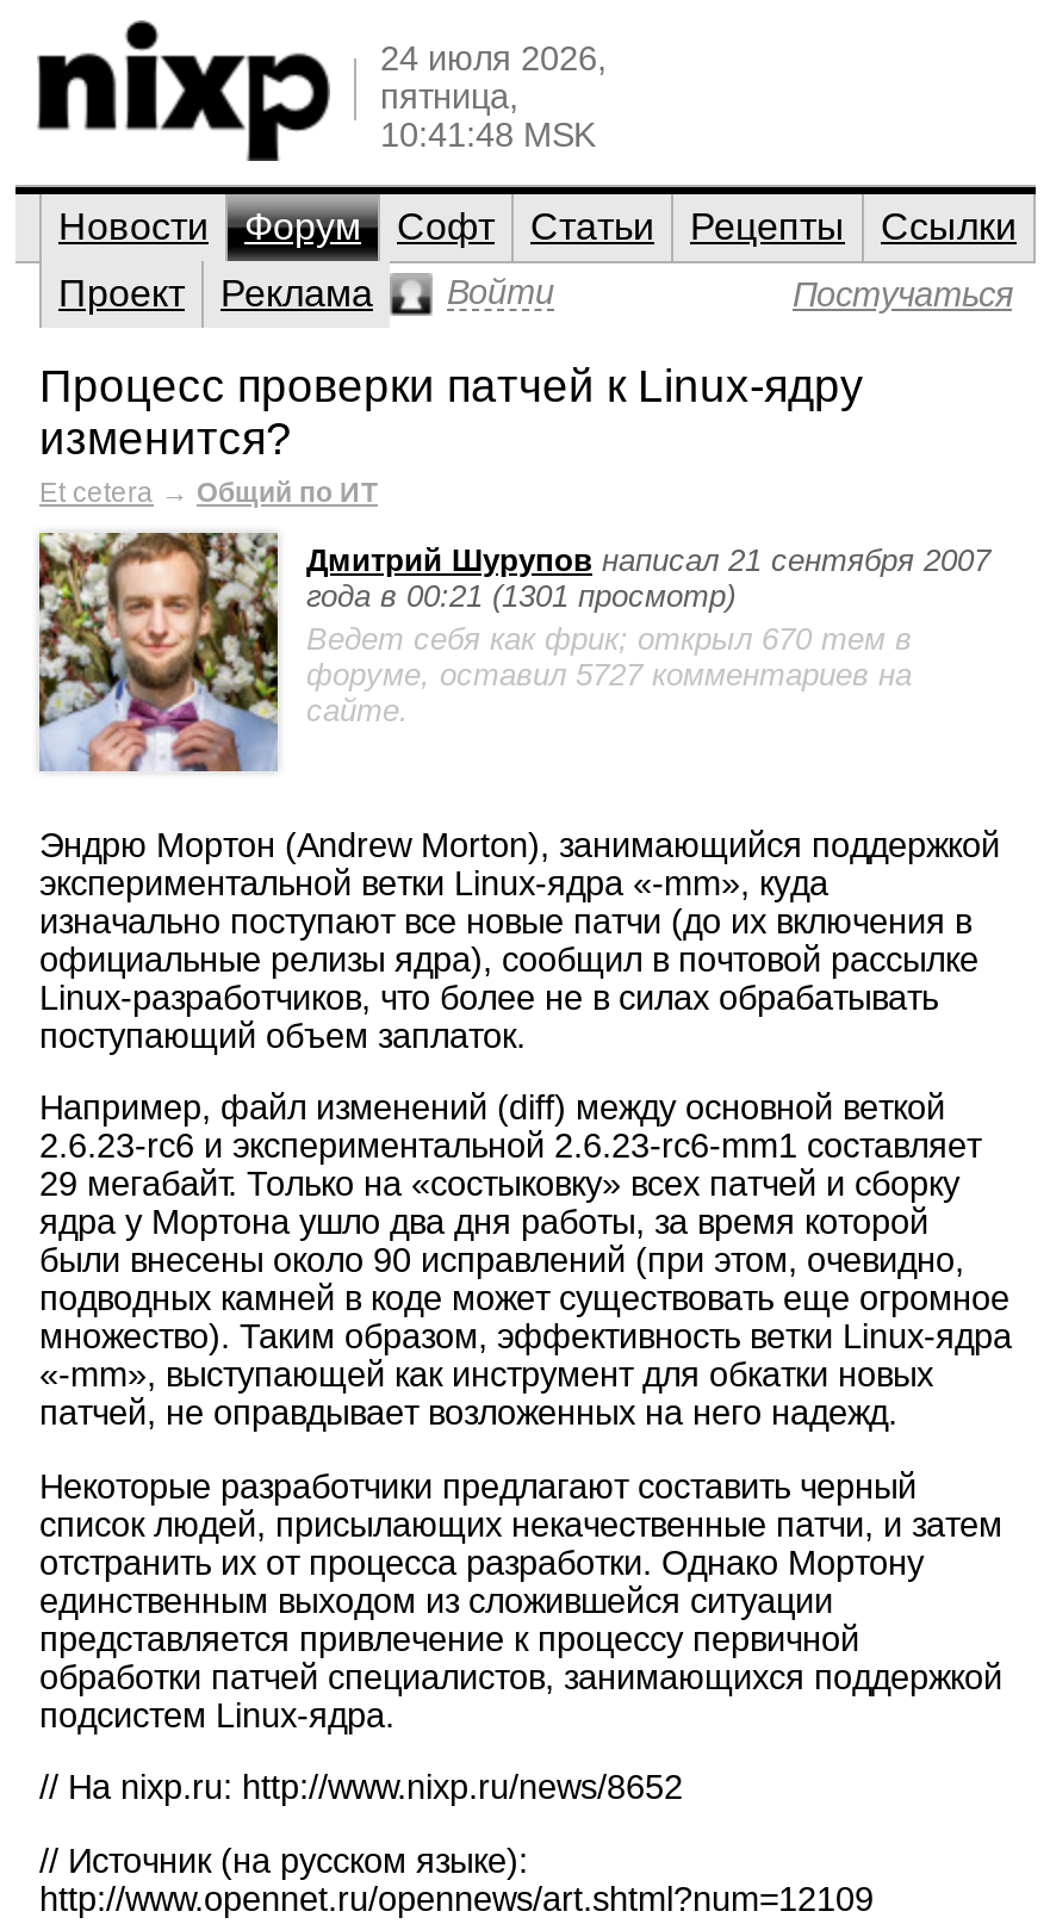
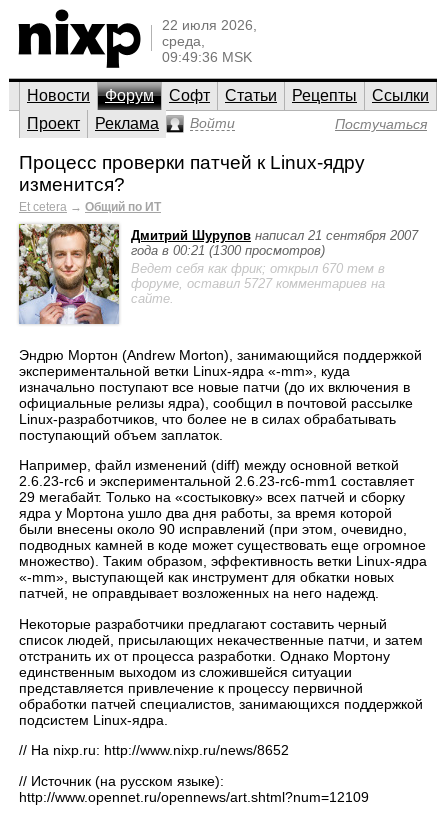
- 24 июля 2026,
- пятница,
- 10:41:48 MSK
+ 22 июля 2026,
+ среда,
+ 09:49:36 MSK

- года в 00:21 (1301 просмотр)
+ года в 00:21 (1300 просмотров)
